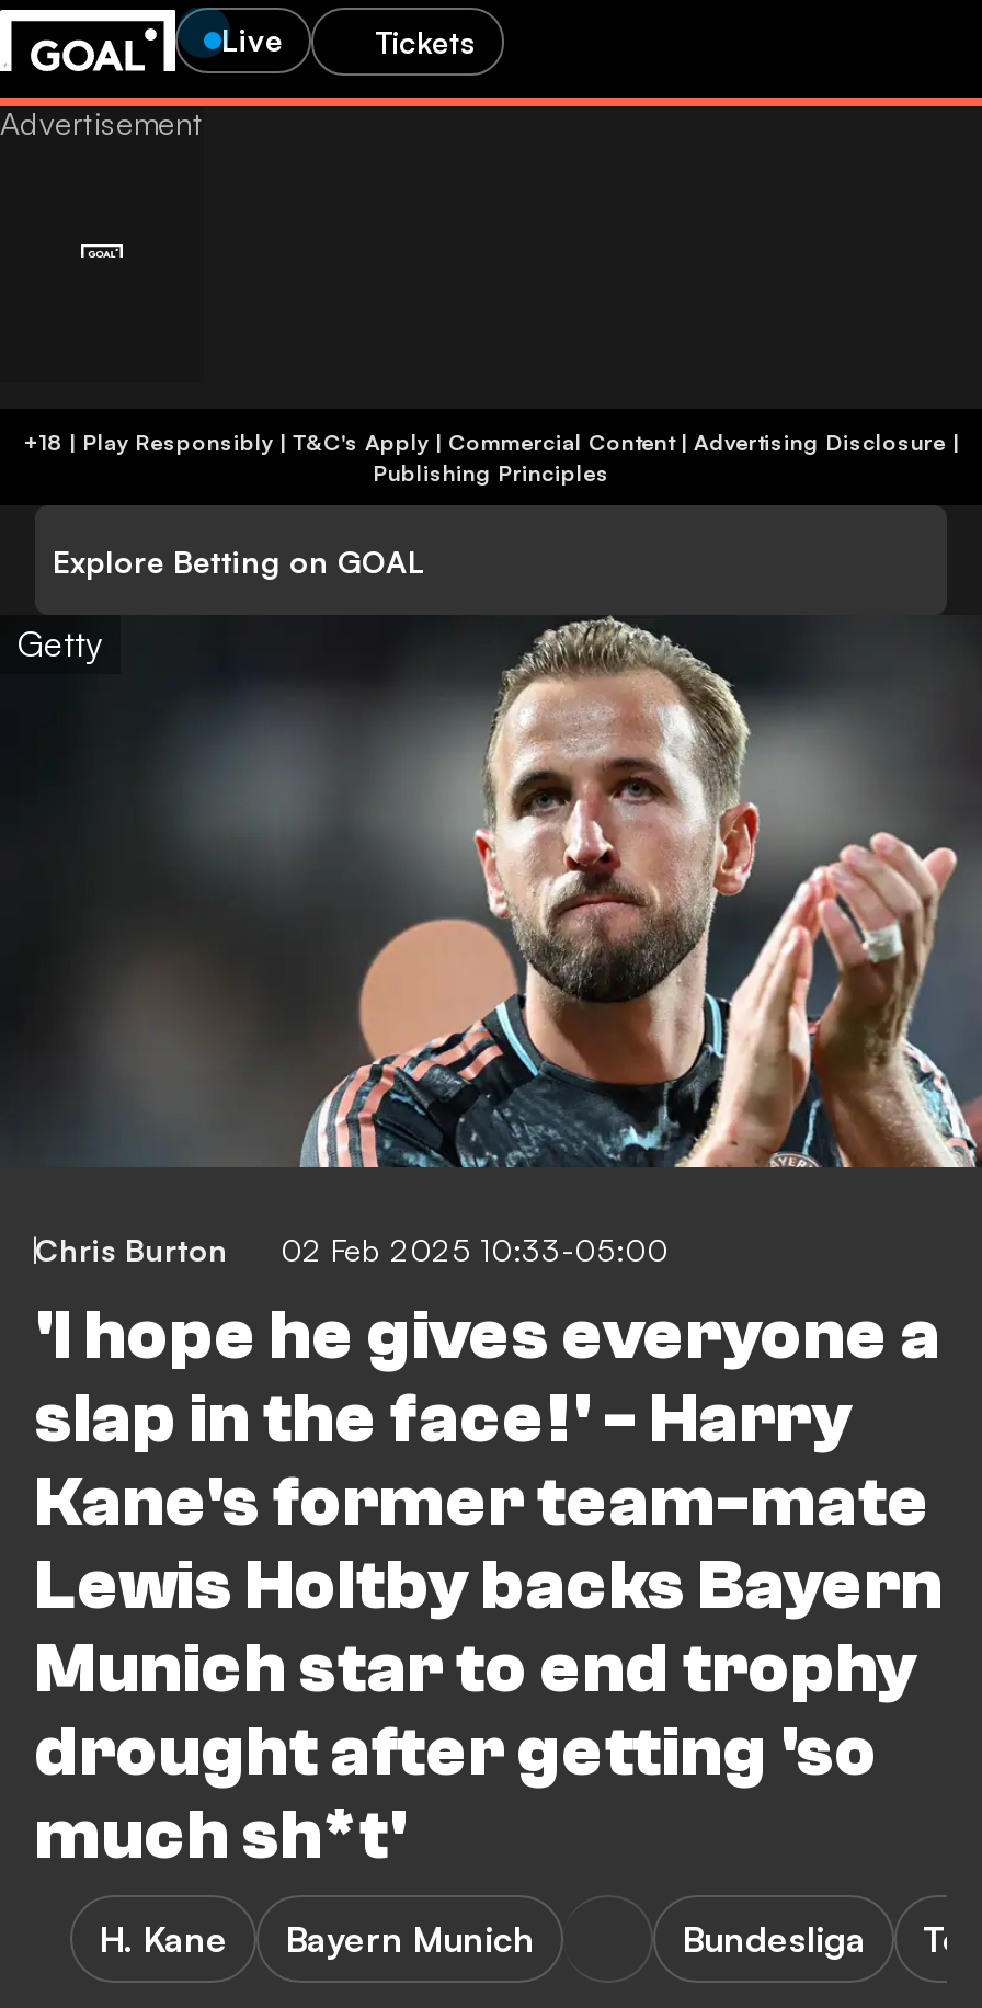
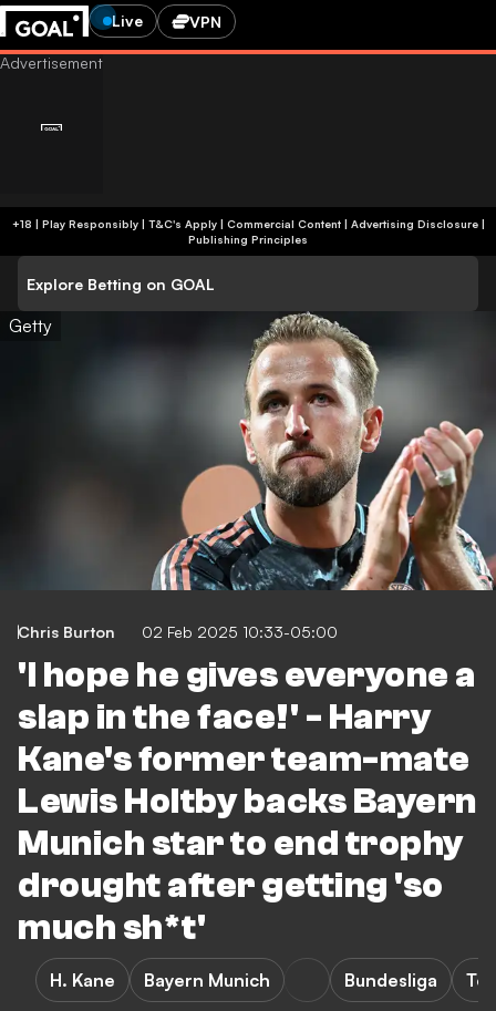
- Tickets
+ VPN
